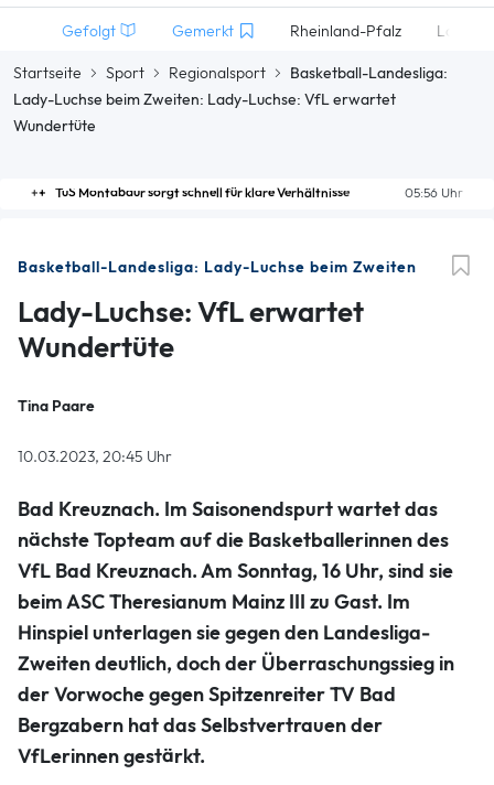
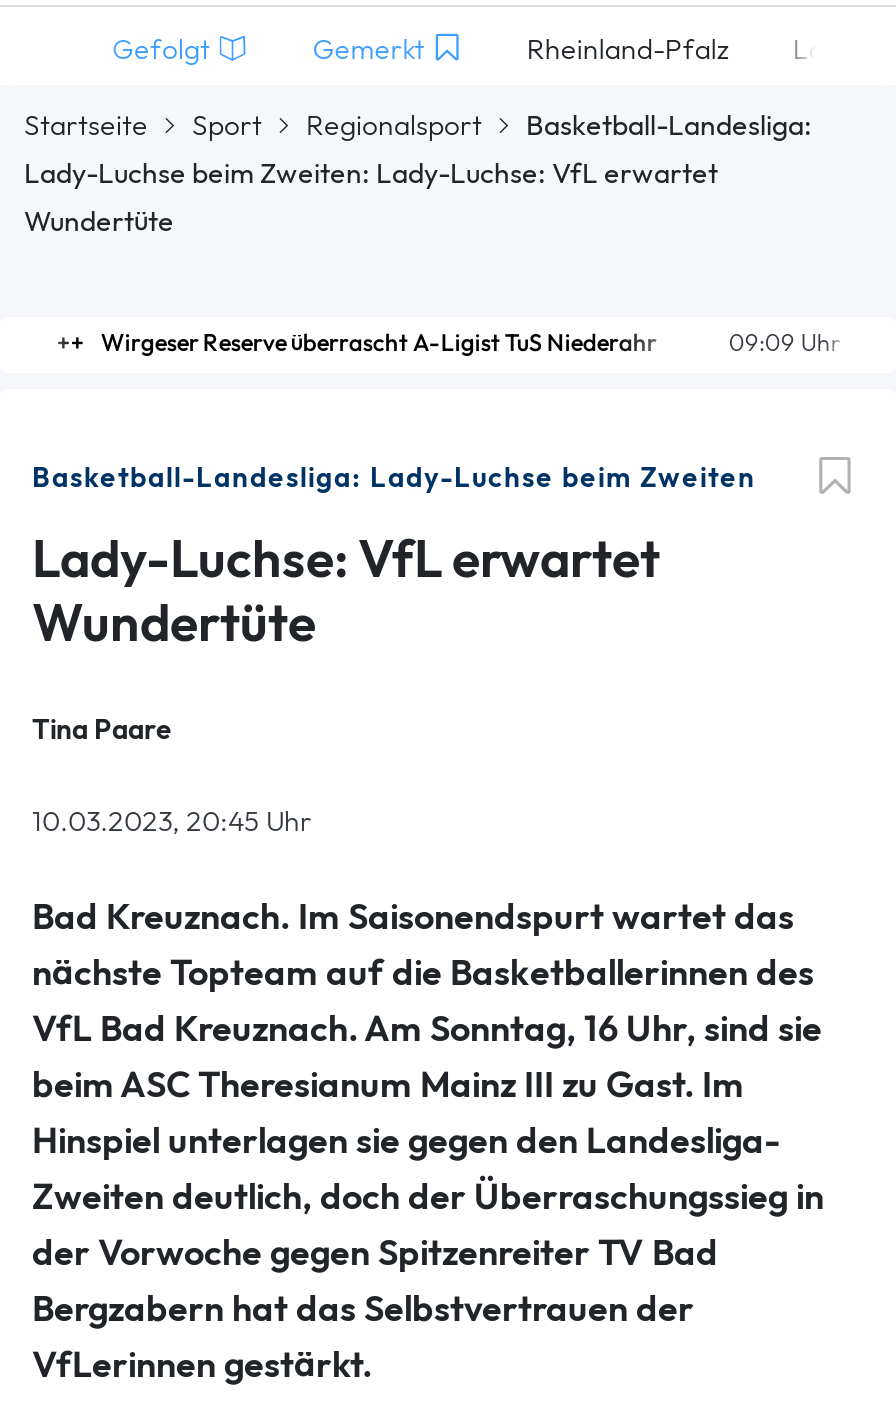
- 05:56 Uhr
- TuS Montabaur sorgt schnell für klare Verhältnisse
+ 09:09 Uhr
+ Wirgeser Reserve überrascht A-Ligist TuS Niederahr
